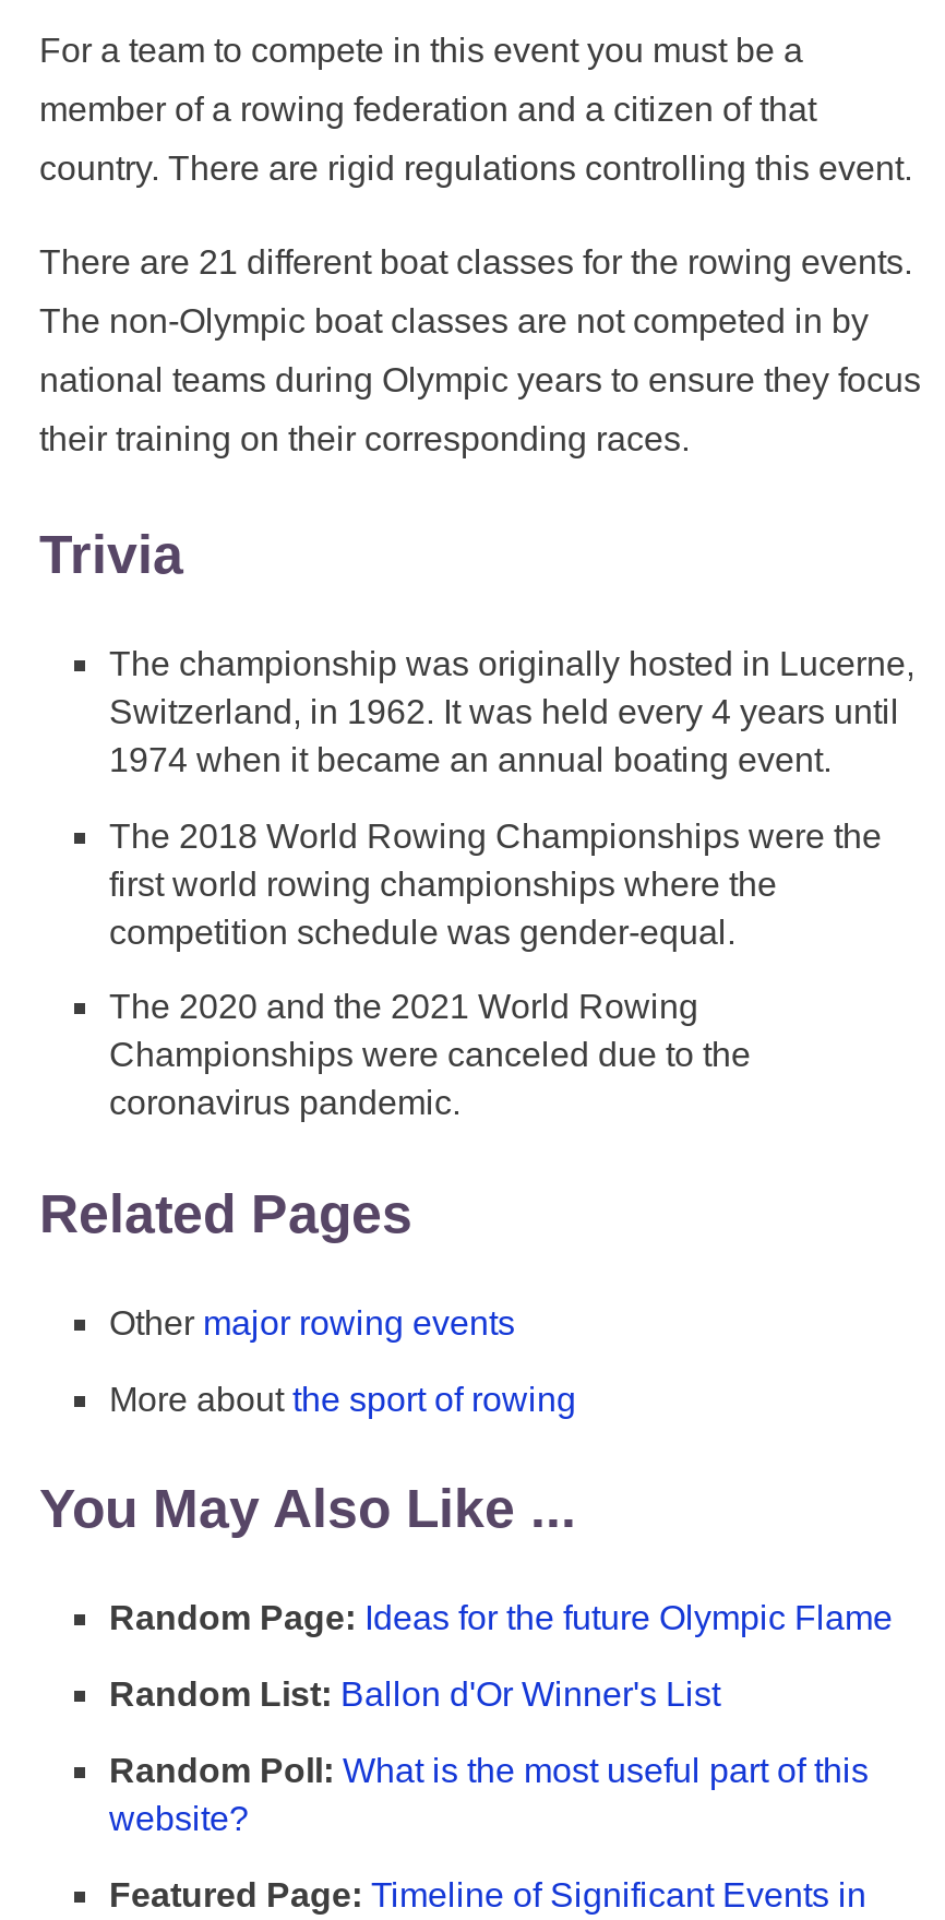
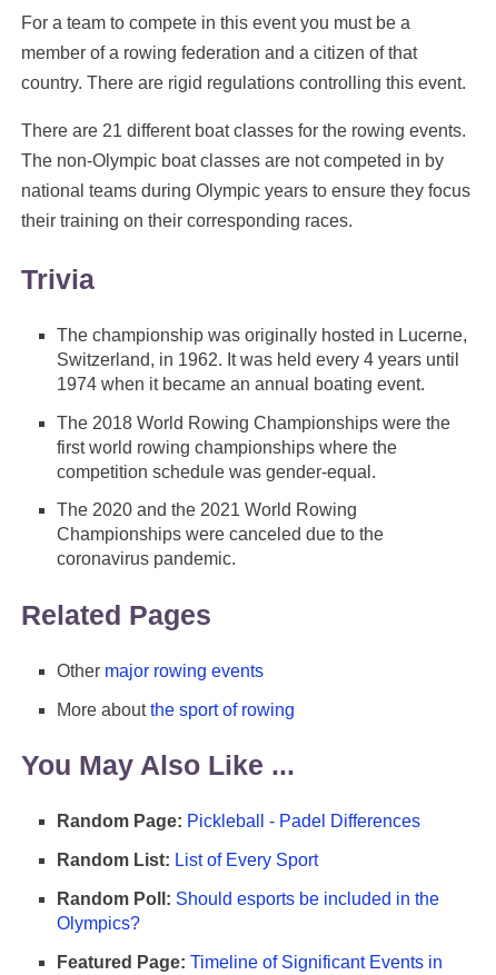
- Random Page: Ideas for the future Olympic Flame
+ Random Page: Pickleball - Padel Differences

- Random List: Ballon d'Or Winner's List
+ Random List: List of Every Sport

- Random Poll: What is the most useful part of this
- website?
+ Random Poll: Should esports be included in the
+ Olympics?
